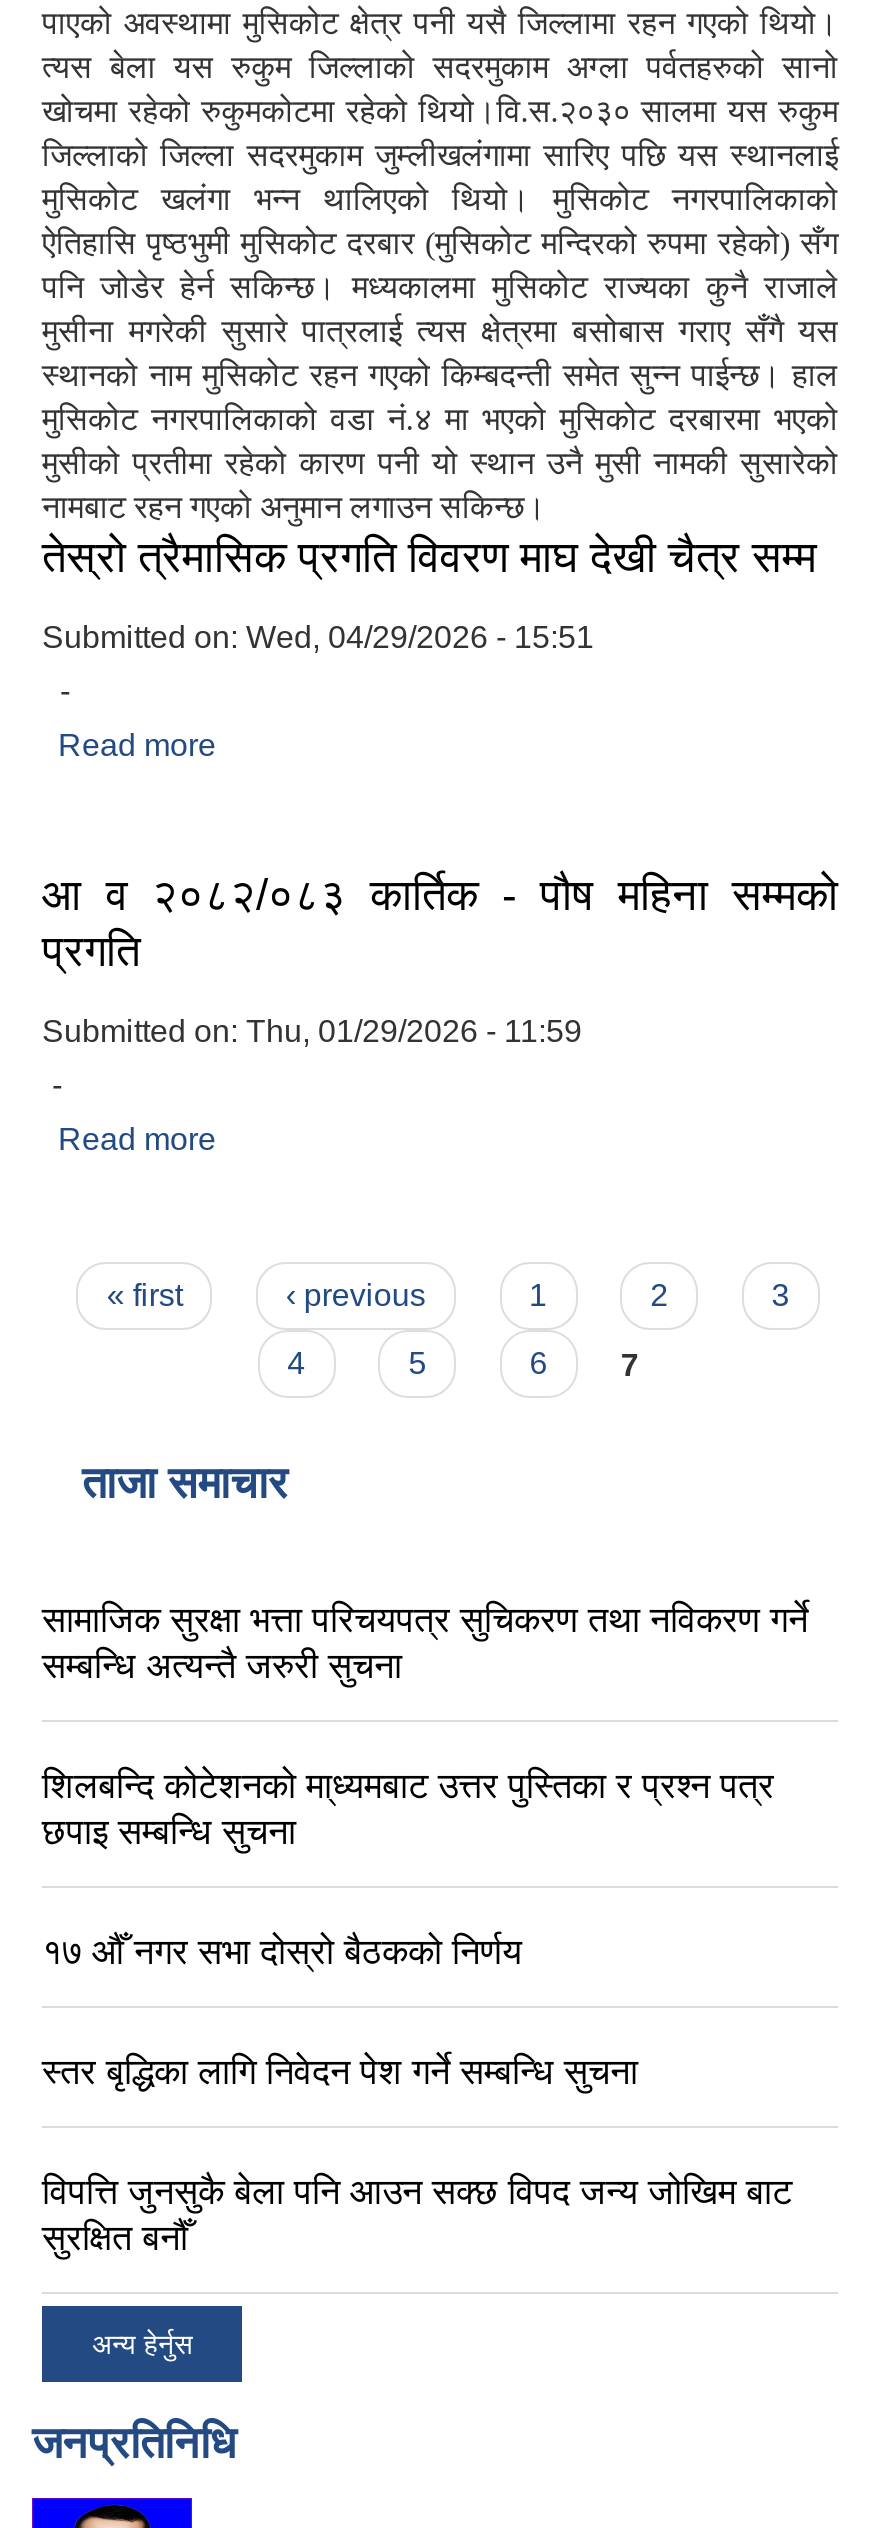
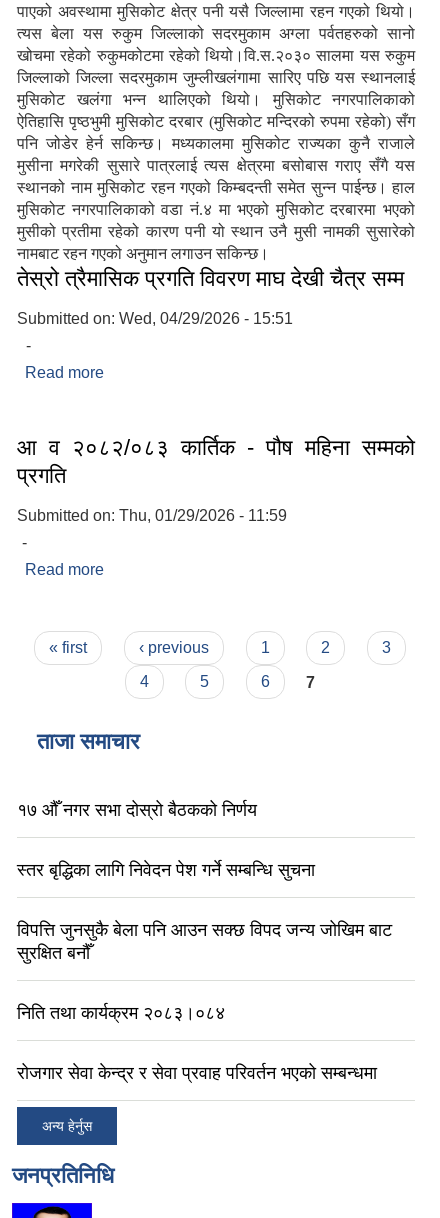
- सामाजिक सुरक्षा भत्ता परिचयपत्र सुचिकरण तथा नविकरण गर्ने
- सम्बन्धि अत्यन्तै जरुरी सुचना
- शिलबन्दि कोटेशनको मा्ध्यमबाट उत्तर पुस्तिका र प्रश्न पत्र
- छपाइ सम्बन्धि सुचना

moved up: १७ ‍औँ नगर सभा दोस्रो बैठकको निर्णय | स्तर बृद्धिका लागि निवेदन पेश गर्ने सम्बन्धि सुचना | विपत्ति जुनसुकै बेला पनि आउन सक्छ विपद जन्य जोखिम बाट | सुरक्षित बनौँ

+ निति तथा कार्यक्रम २०८३।०८४
+ रोजगार सेवा केन्द्र र सेवा प्रवाह परिवर्तन भएको सम्बन्धमा
